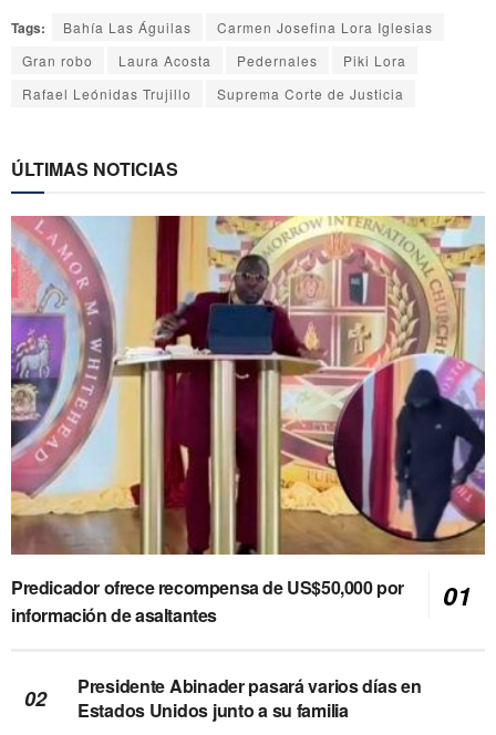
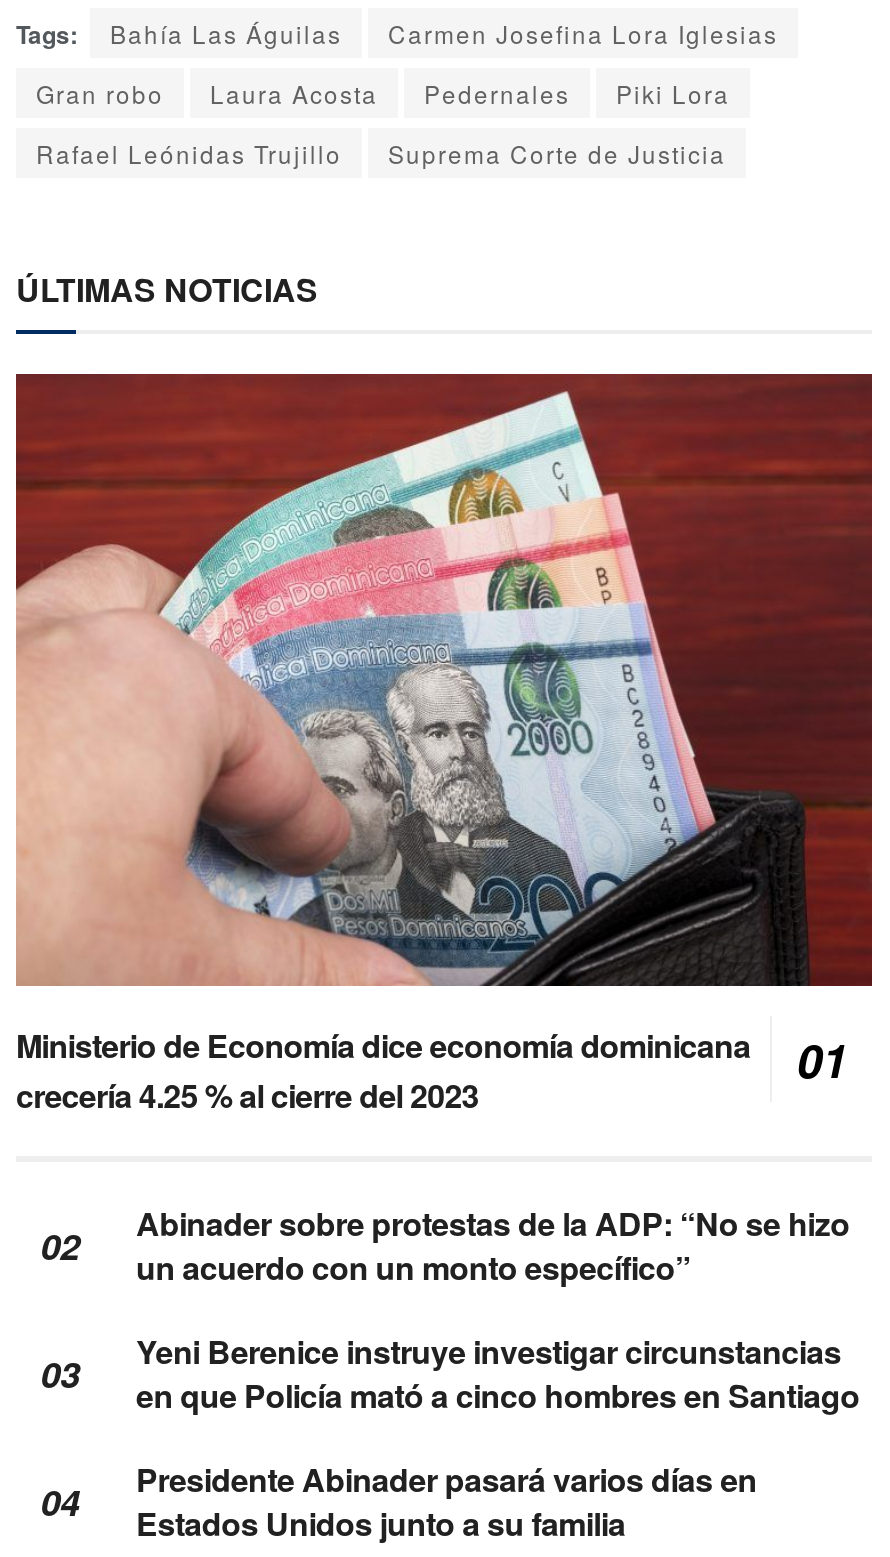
- [image]
- Predicador ofrece recompensa de US$50,000 por
- información de asaltantes
+ [image]
+ Ministerio de Economía dice economía dominicana
+ crecería 4.25 % al cierre del 2023
+ Abinader sobre protestas de la ADP: “No se hizo
+ un acuerdo con un monto específico”
+ Yeni Berenice instruye investigar circunstancias
+ en que Policía mató a cinco hombres en Santiago
